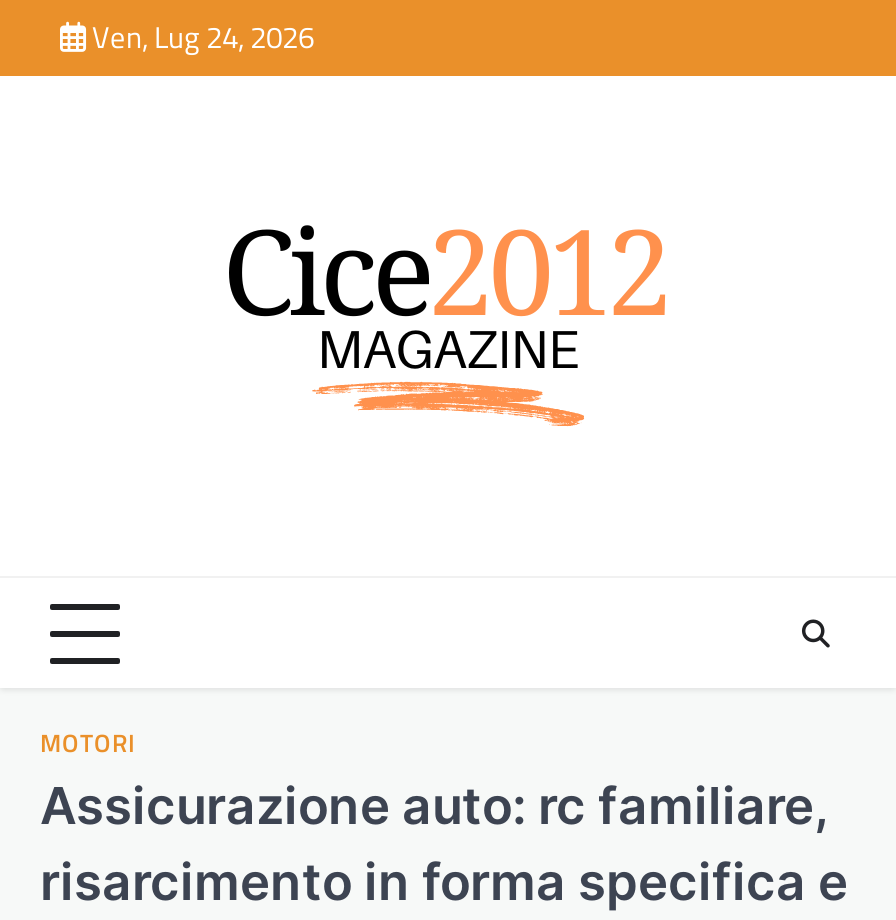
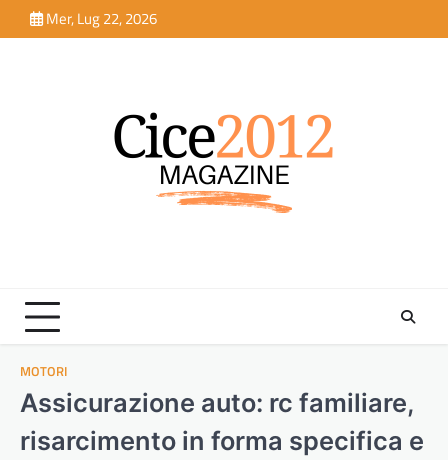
- Ven, Lug 24, 2026
+ Mer, Lug 22, 2026
